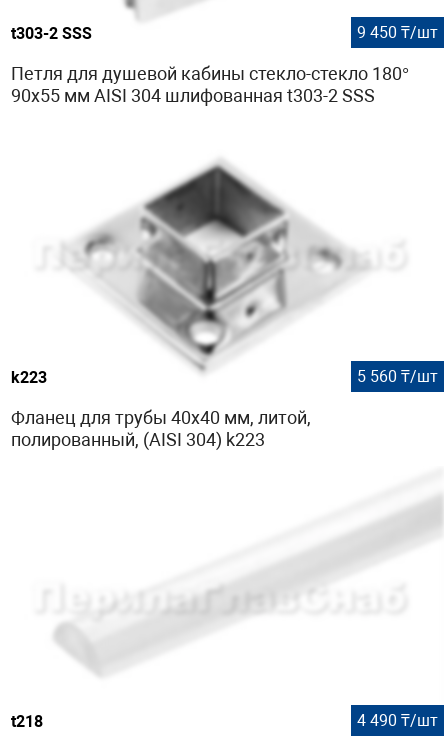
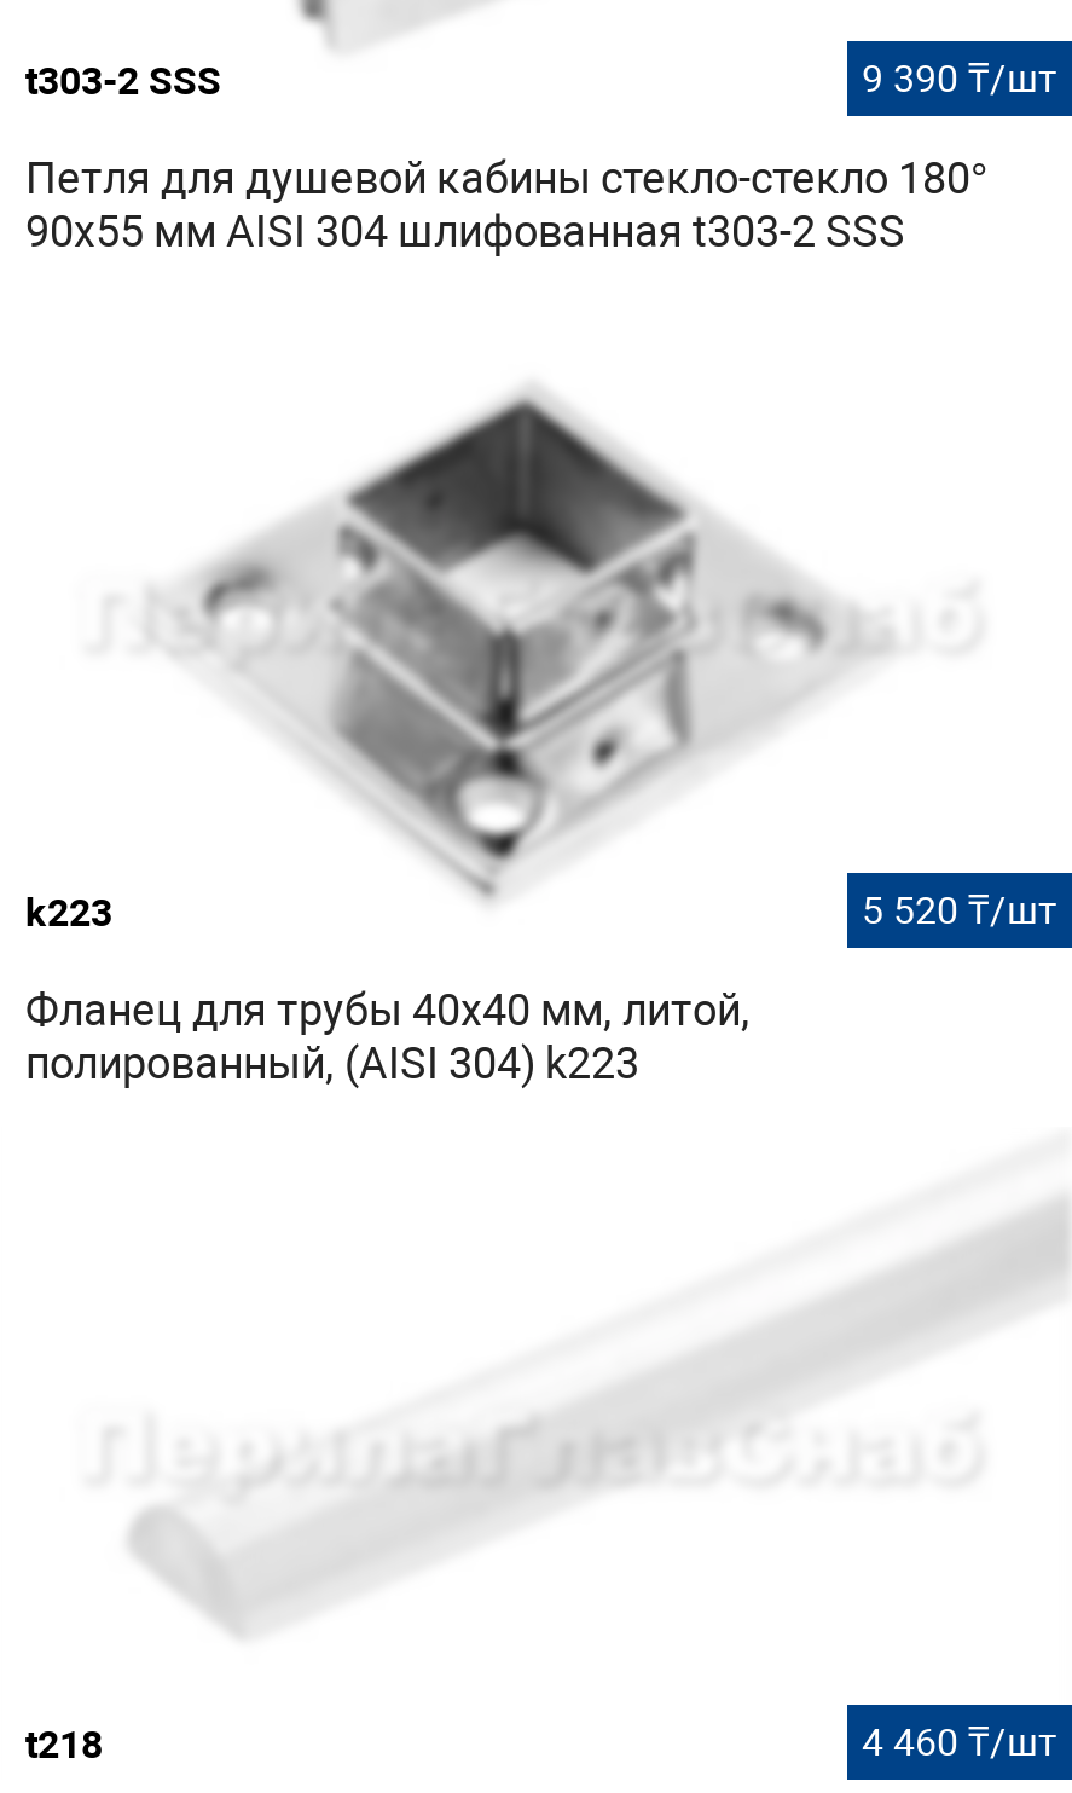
- 9 450 ₸/шт
+ 9 390 ₸/шт

- 5 560 ₸/шт
+ 5 520 ₸/шт

- 4 490 ₸/шт
+ 4 460 ₸/шт
